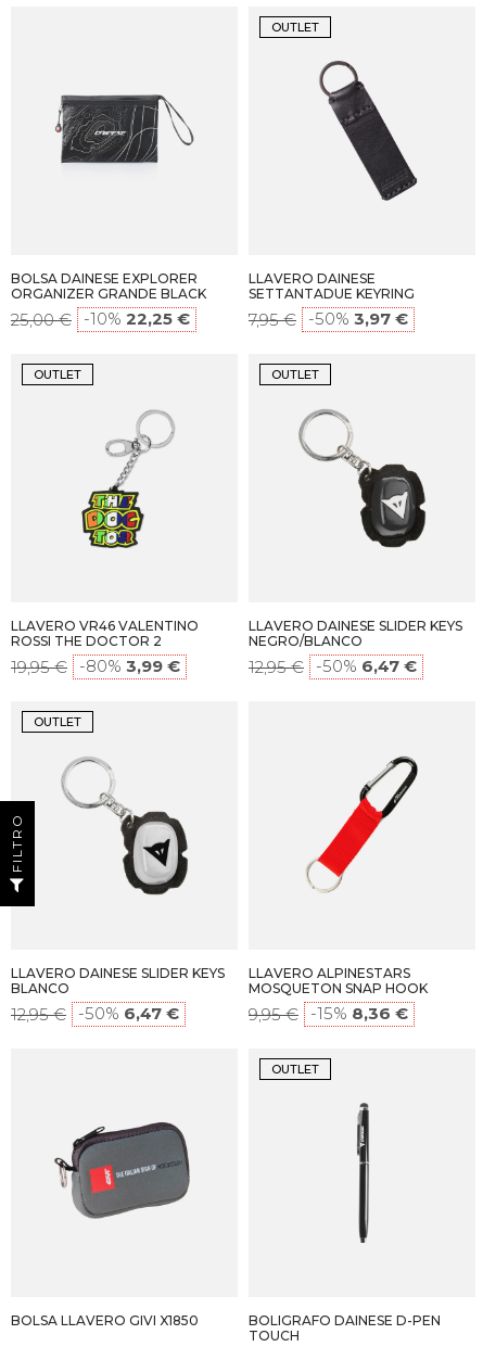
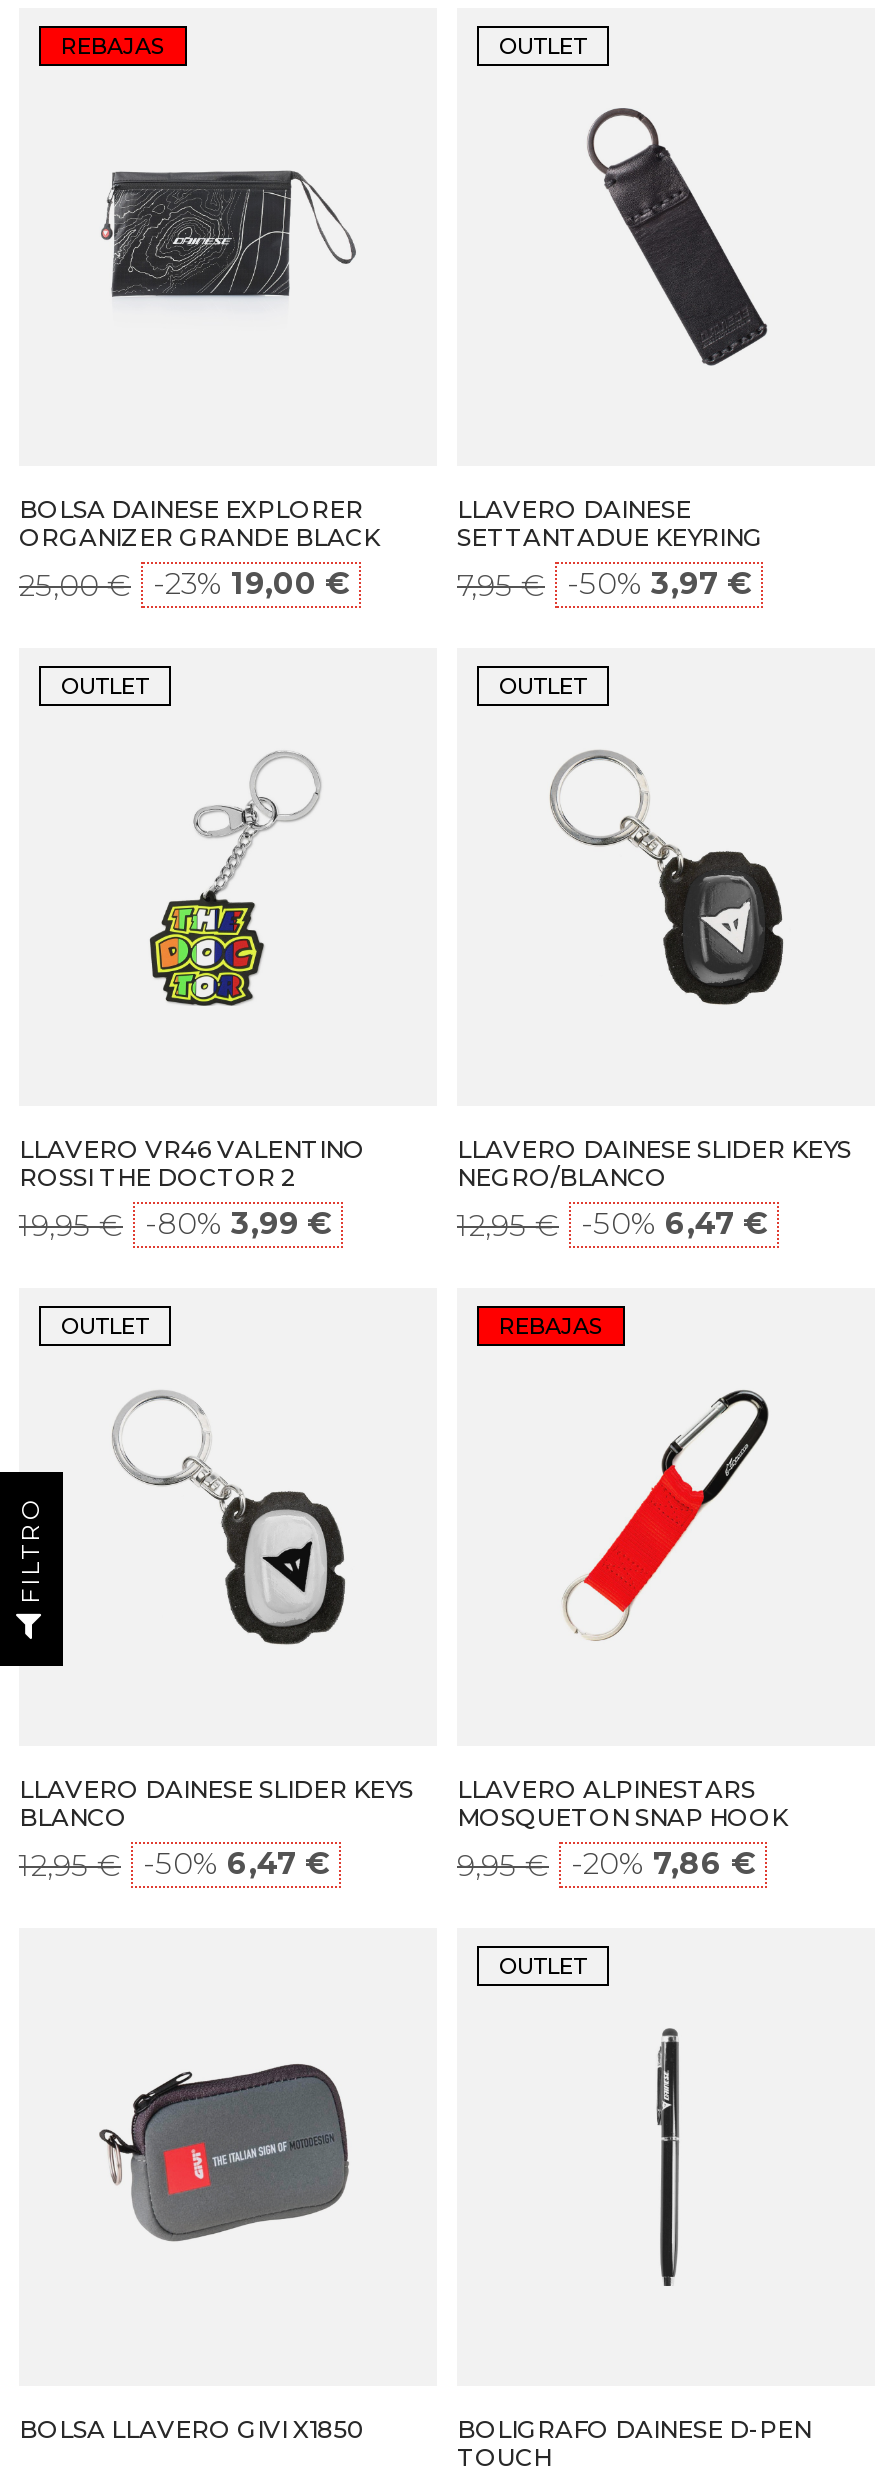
+ REBAJAS

- 25,00 € -10%22,25 €
+ 25,00 € -23%19,00 €

+ REBAJAS

- 9,95 € -15%8,36 €
+ 9,95 € -20%7,86 €
